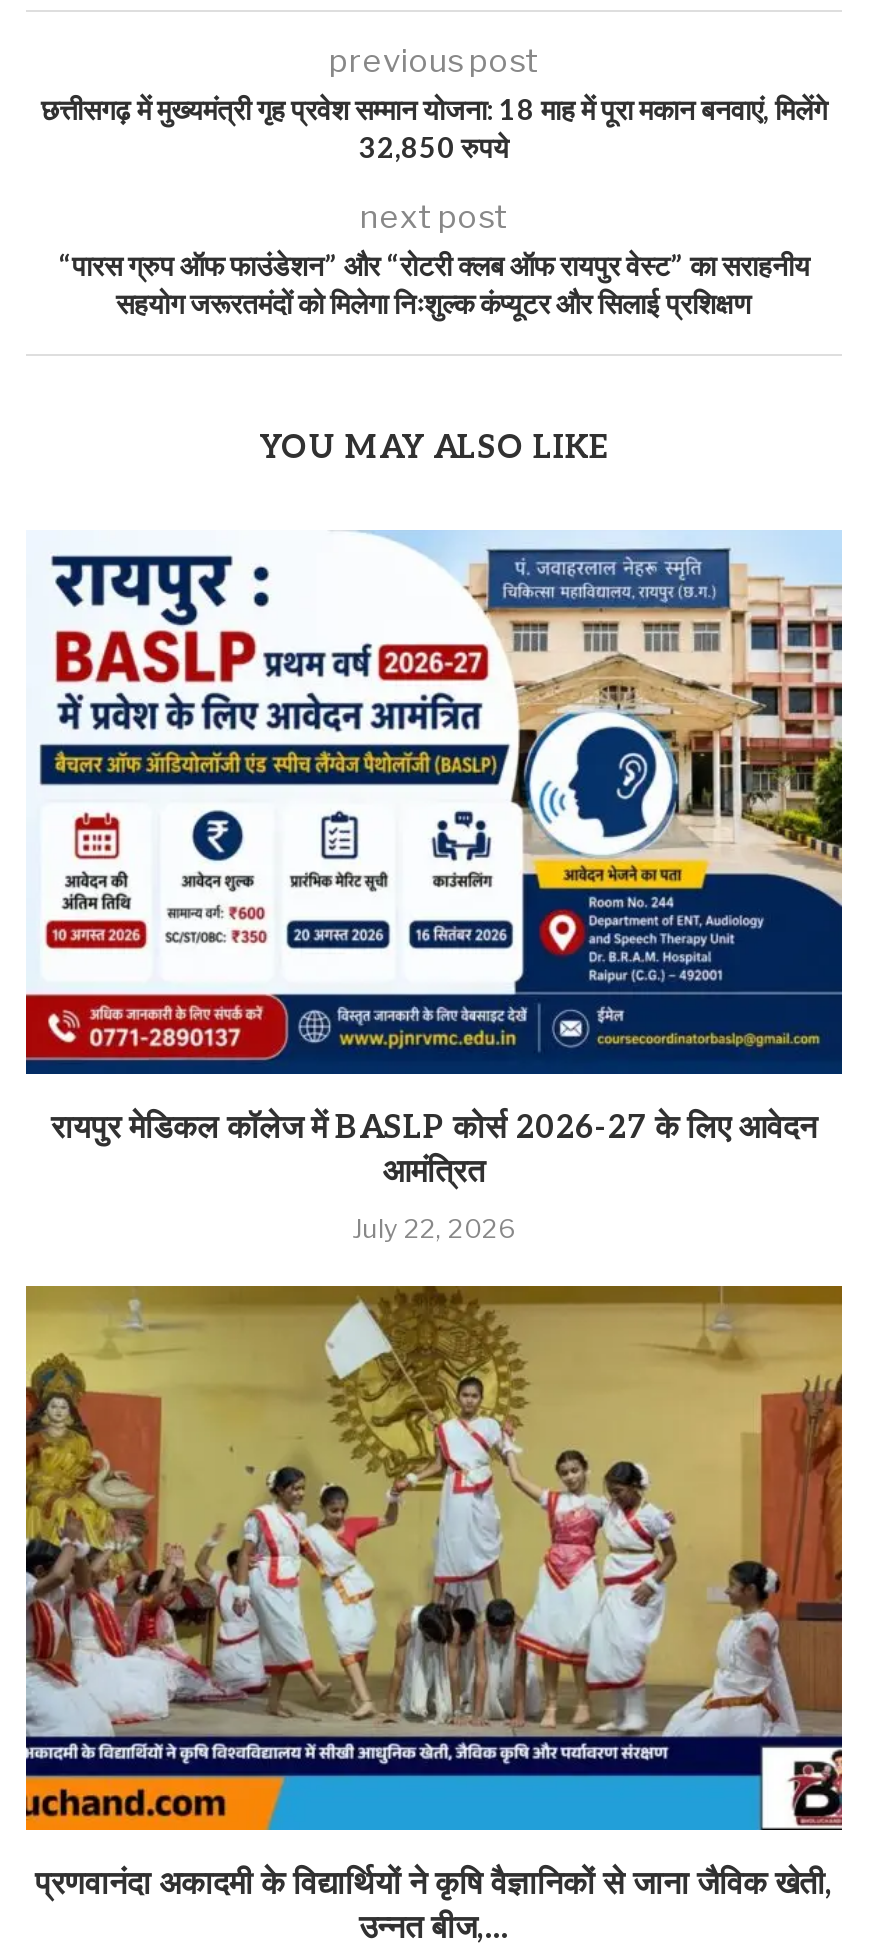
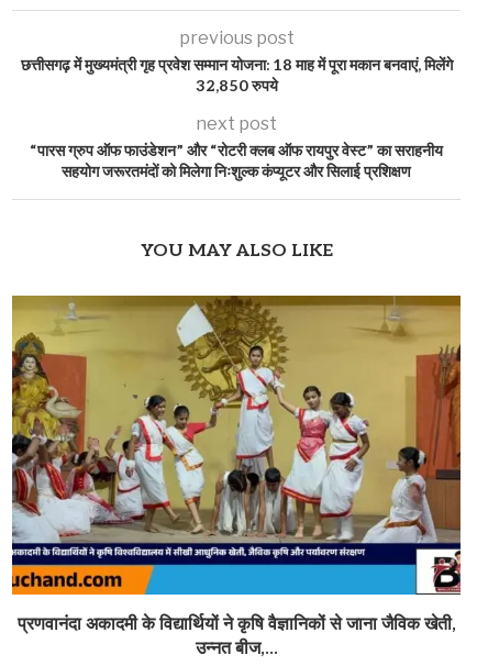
- [image]
- रायपुर मेडिकल कॉलेज में BASLP कोर्स 2026-27 के लिए आवेदन
- आमंत्रित
- July 22, 2026
